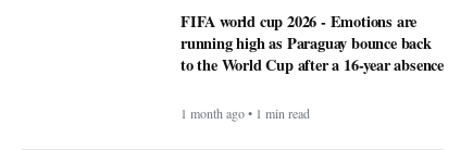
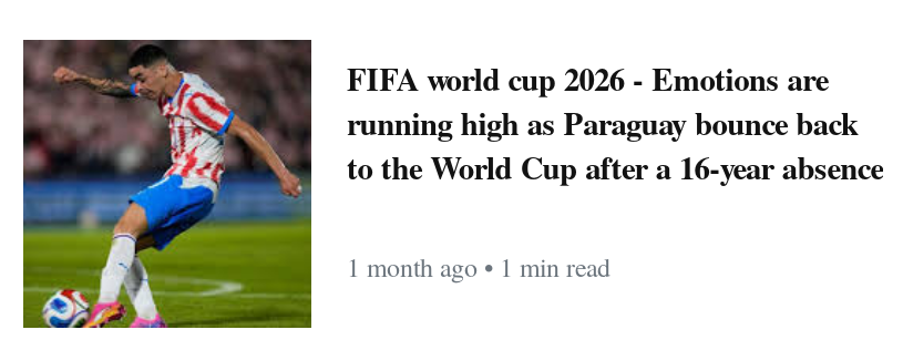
+ [image]
